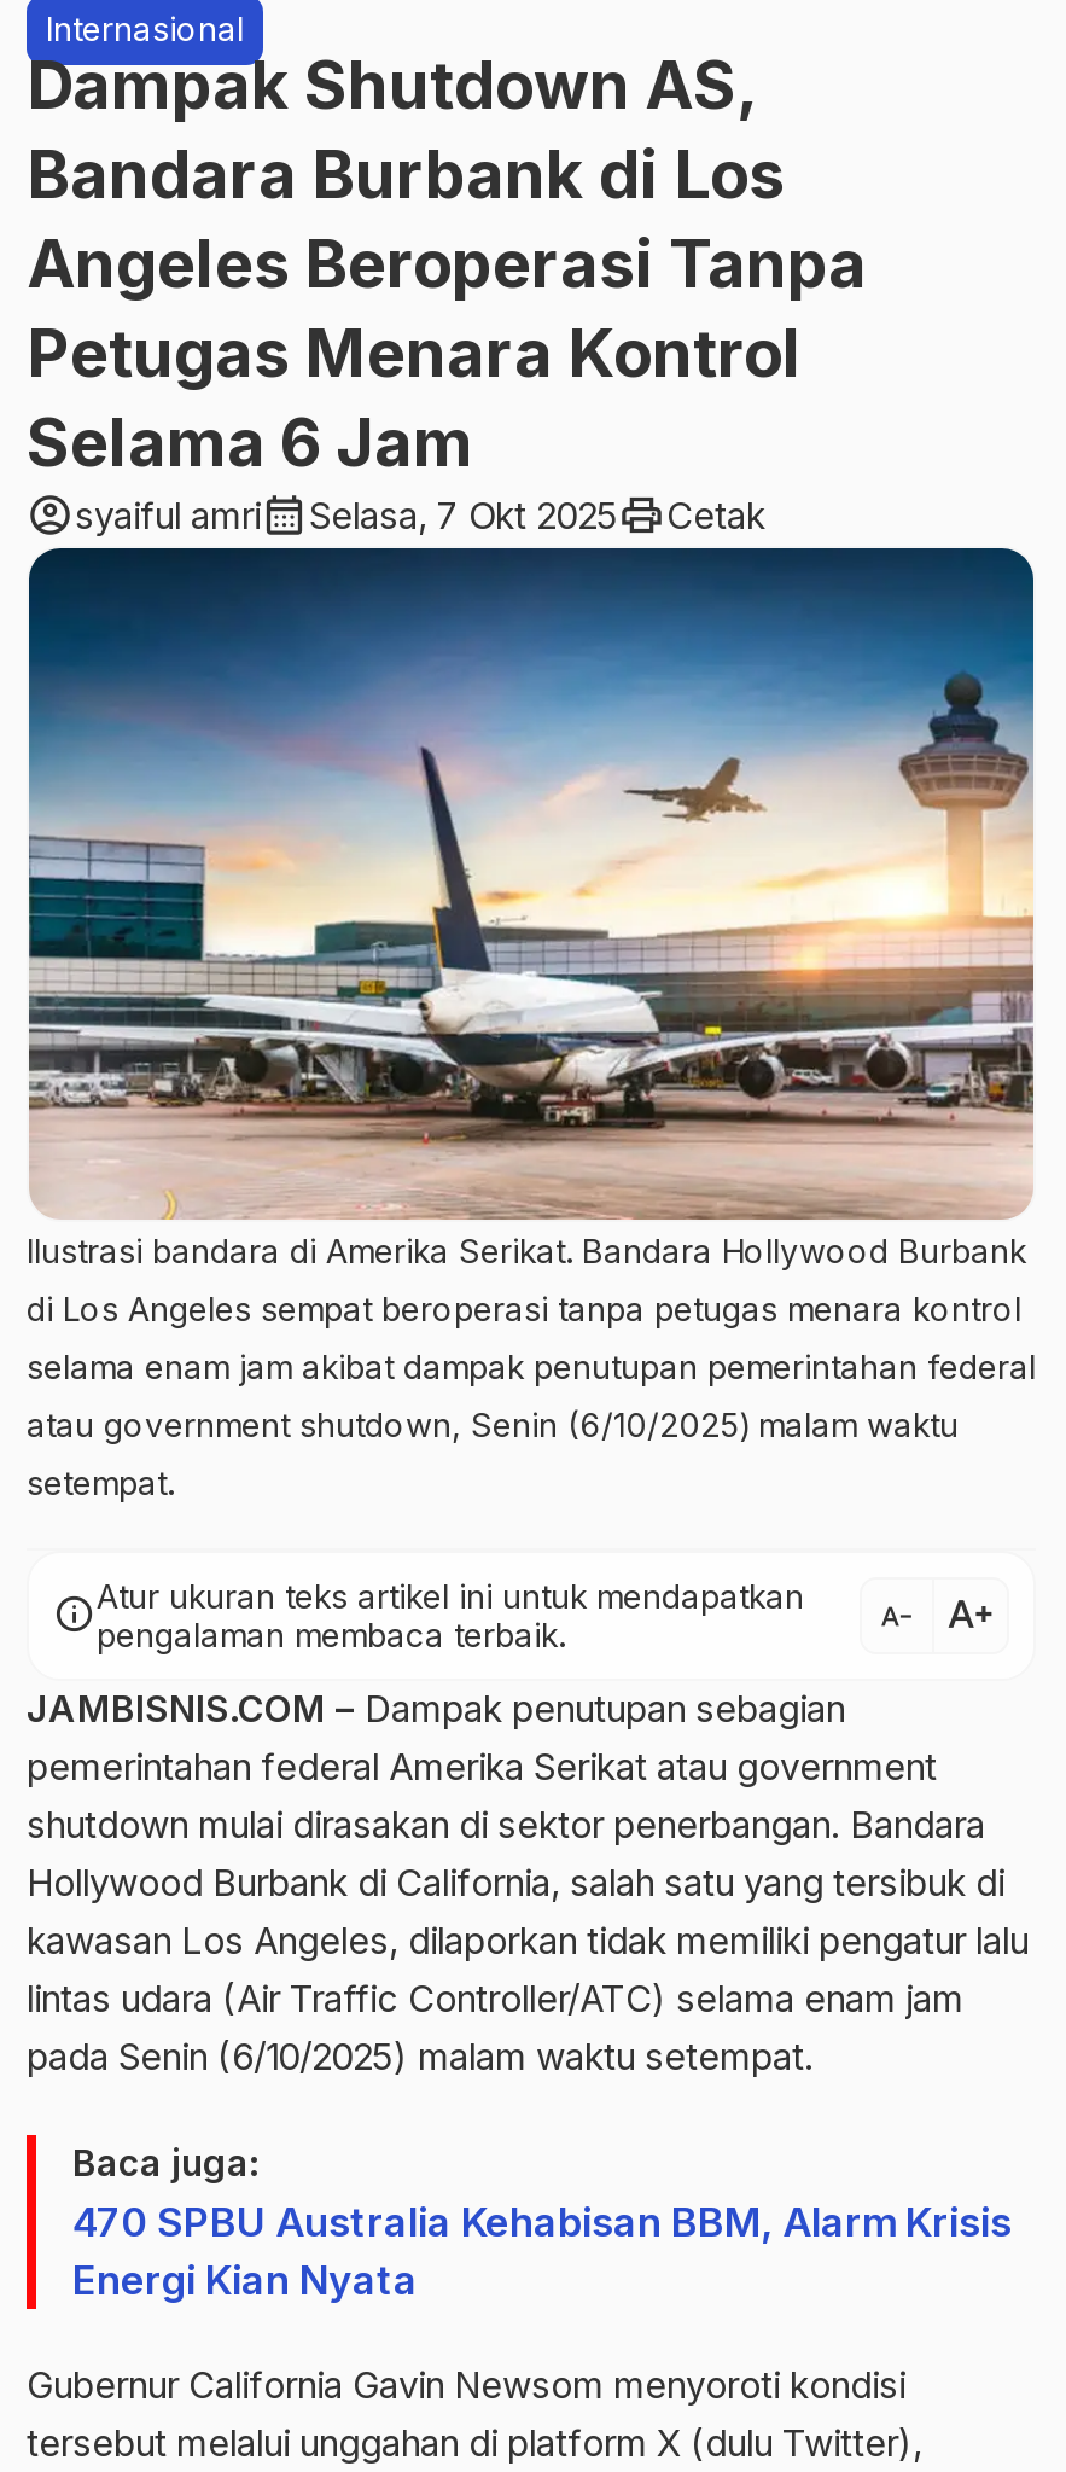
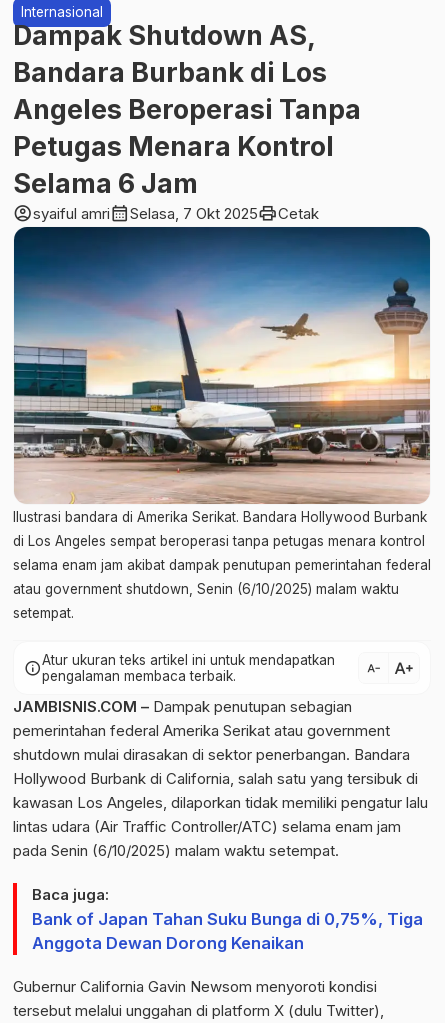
- 470 SPBU Australia Kehabisan BBM, Alarm Krisis
- Energi Kian Nyata
+ Bank of Japan Tahan Suku Bunga di 0,75%, Tiga
+ Anggota Dewan Dorong Kenaikan
